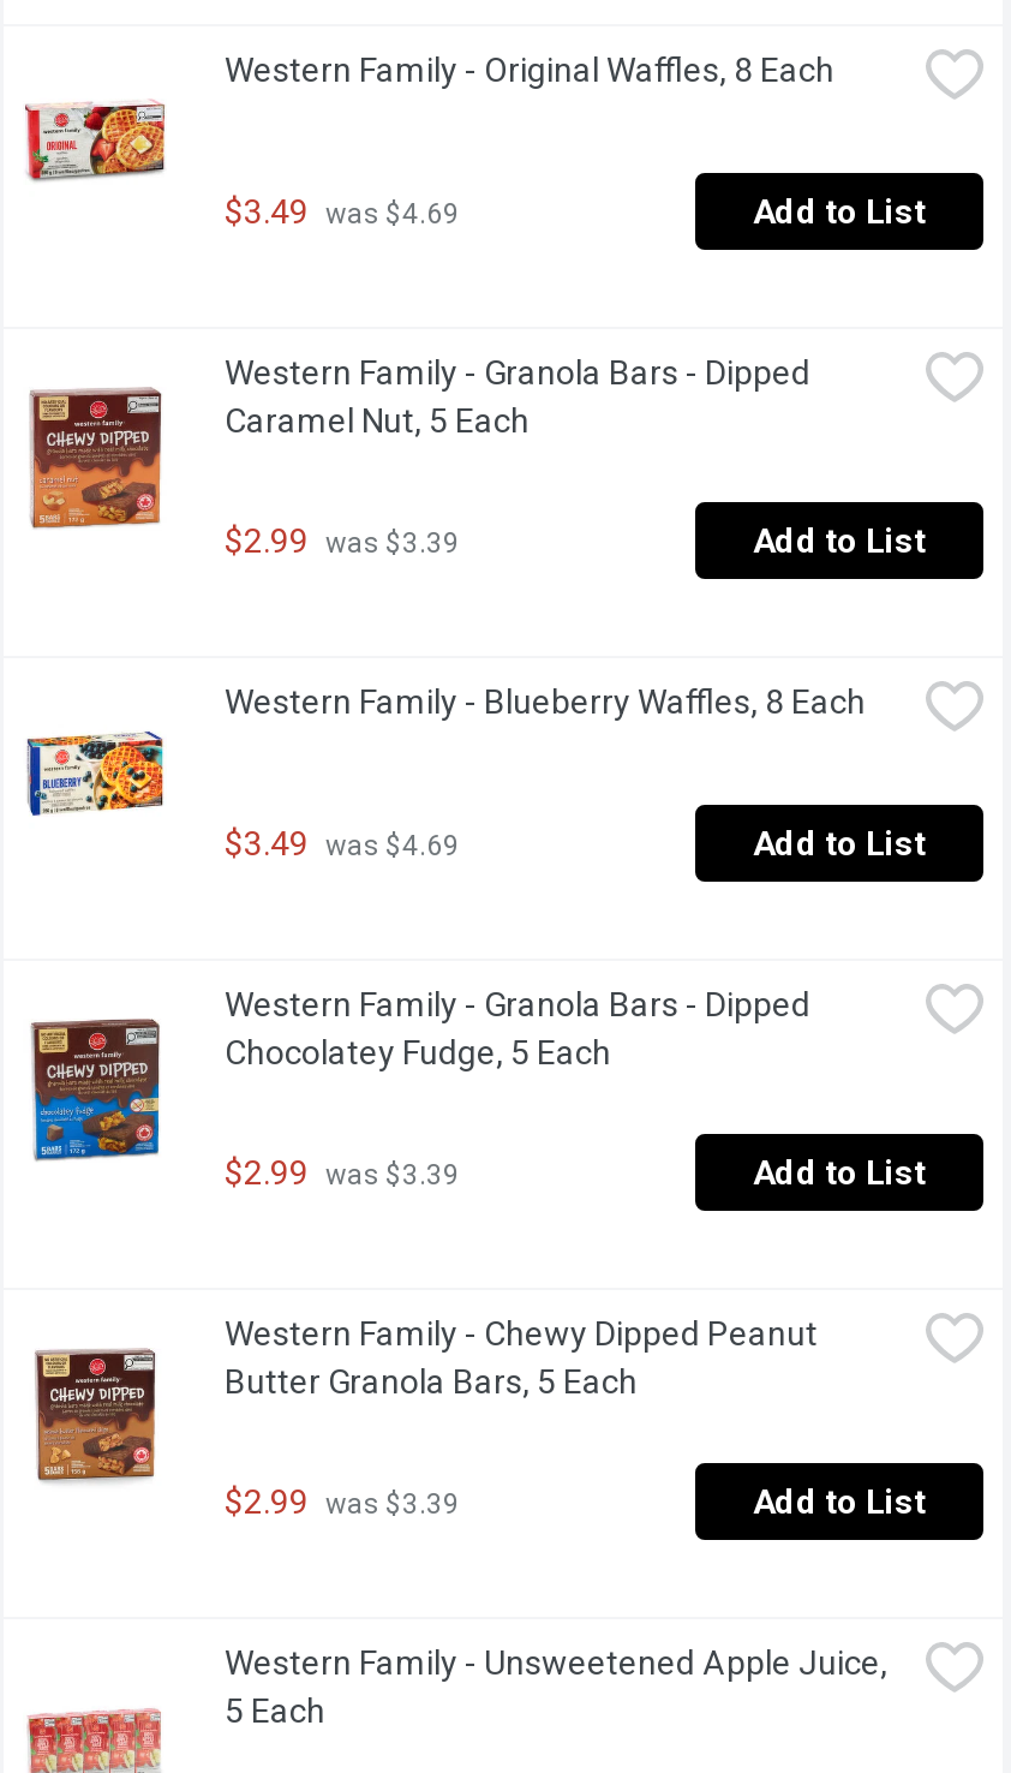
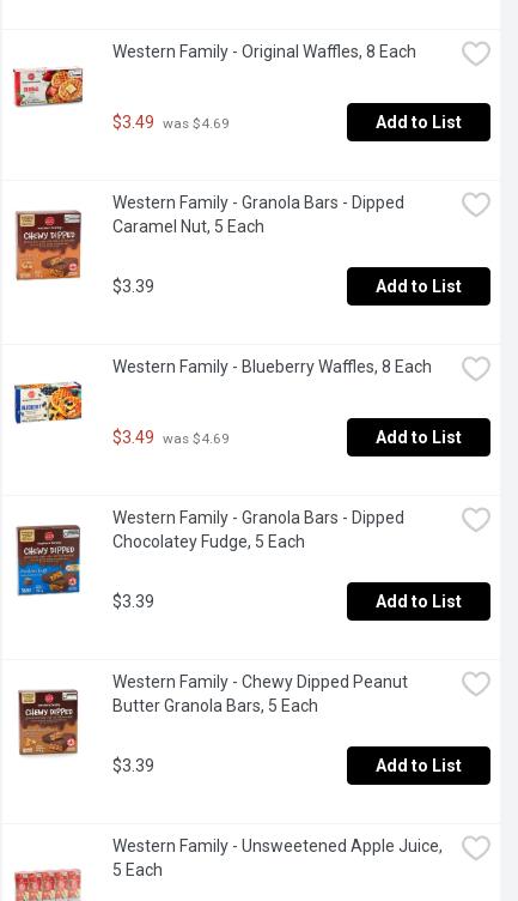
- $2.99 was $3.39
+ $3.39

- $2.99 was $3.39
+ $3.39

- $2.99 was $3.39
+ $3.39
